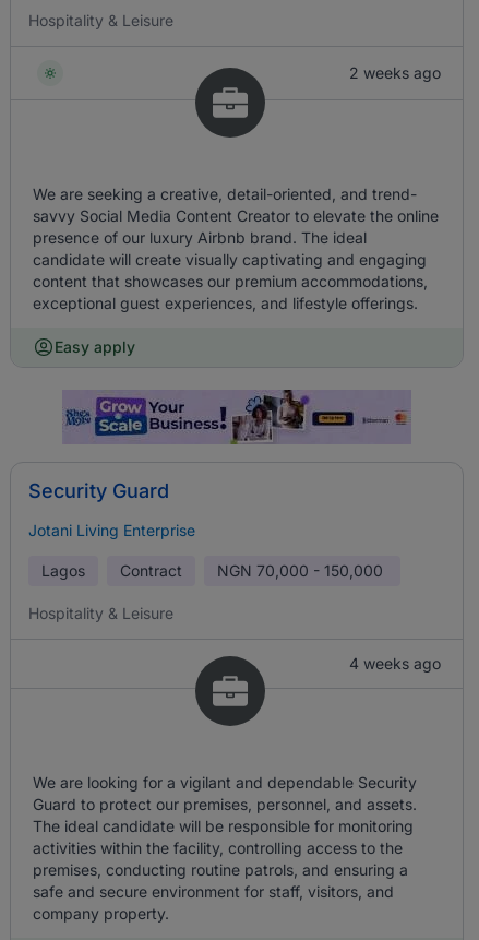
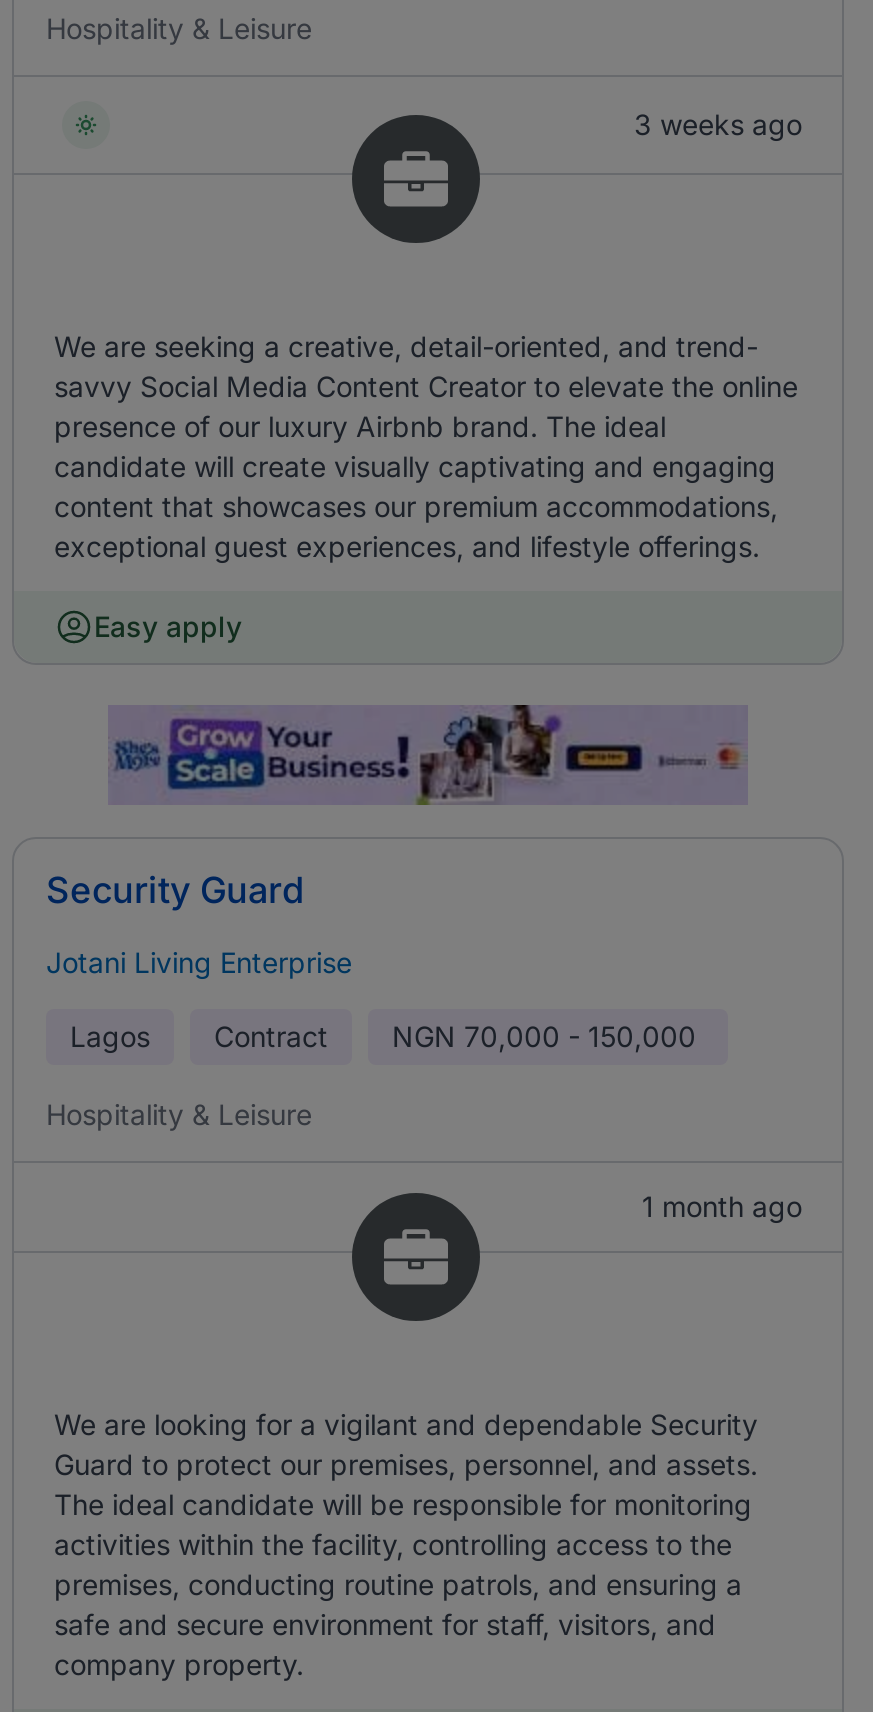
- 2 weeks ago
+ 3 weeks ago

- 4 weeks ago
+ 1 month ago
